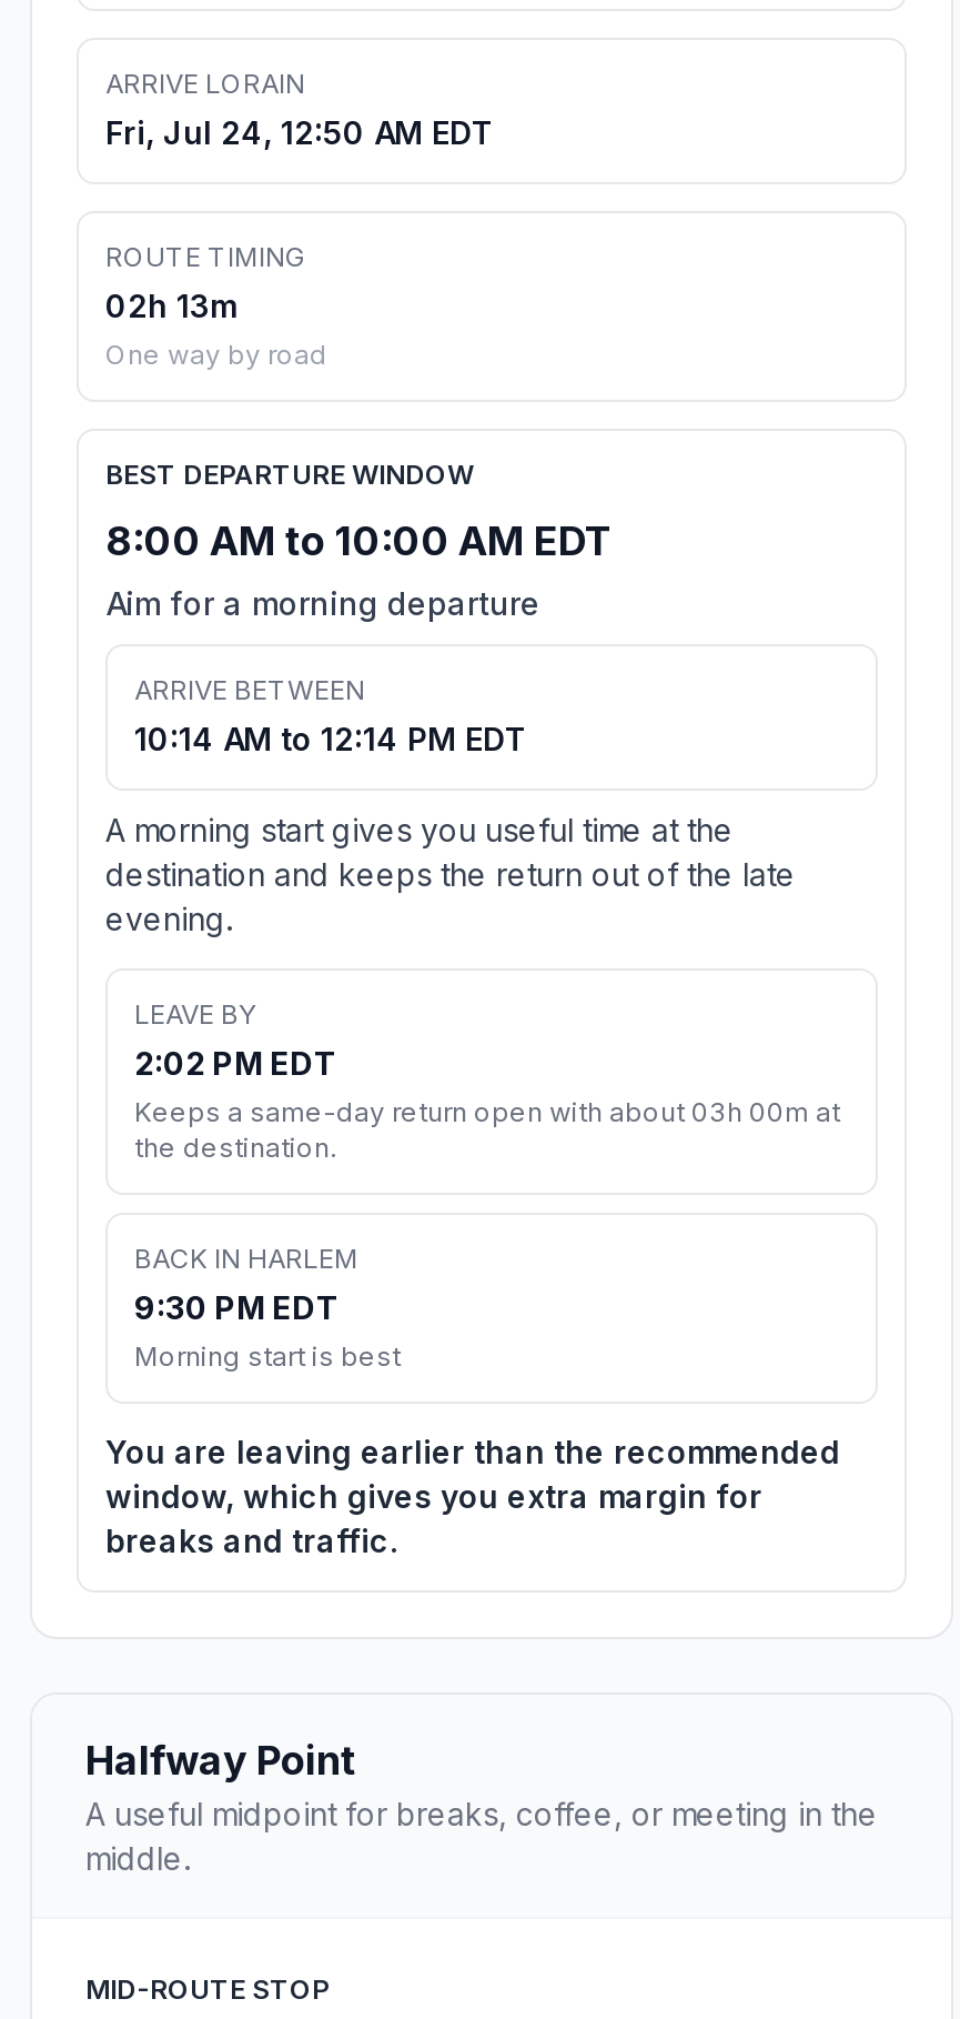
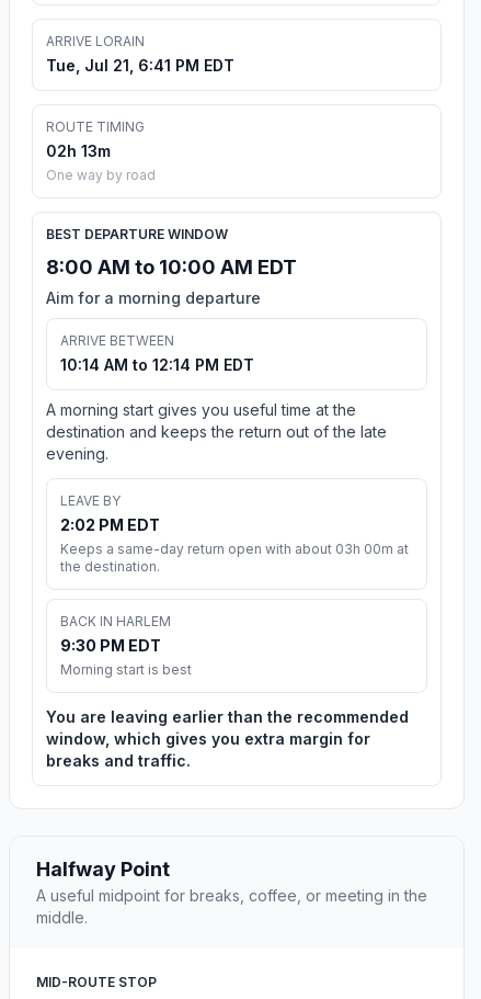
- Fri, Jul 24, 12:50 AM EDT
+ Tue, Jul 21, 6:41 PM EDT
